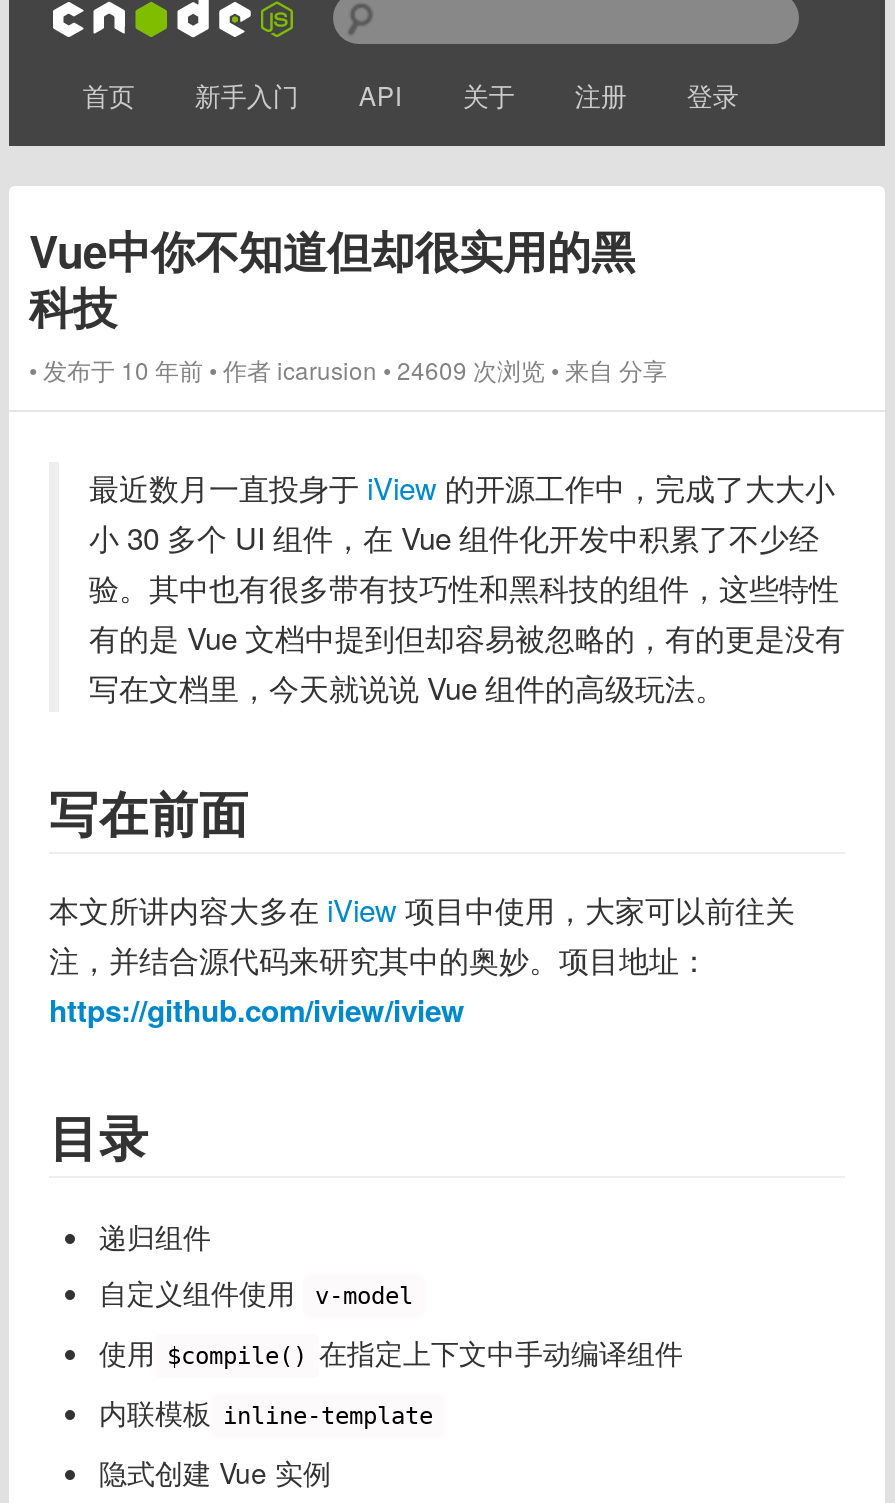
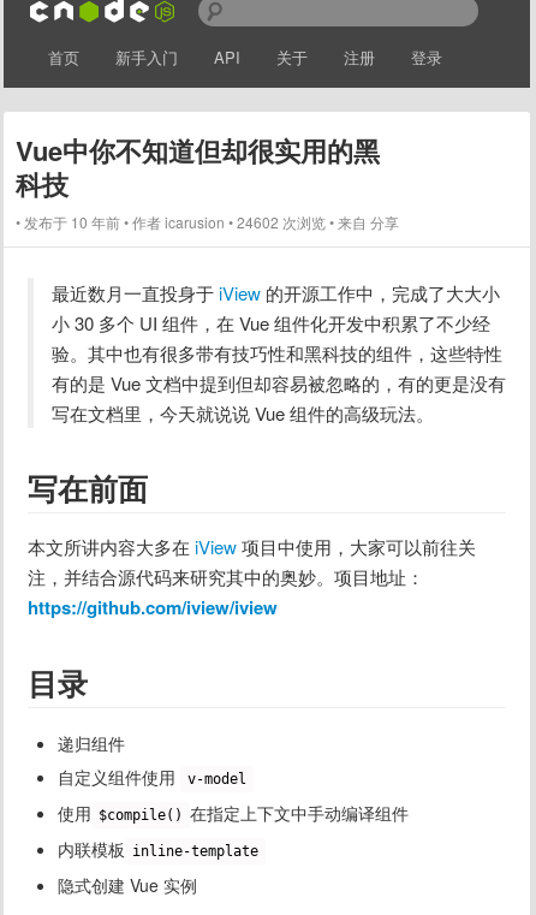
- 发布于 10 年前 作者icarusion 24609 次浏览 来自 分享
+ 发布于 10 年前 作者icarusion 24602 次浏览 来自 分享
